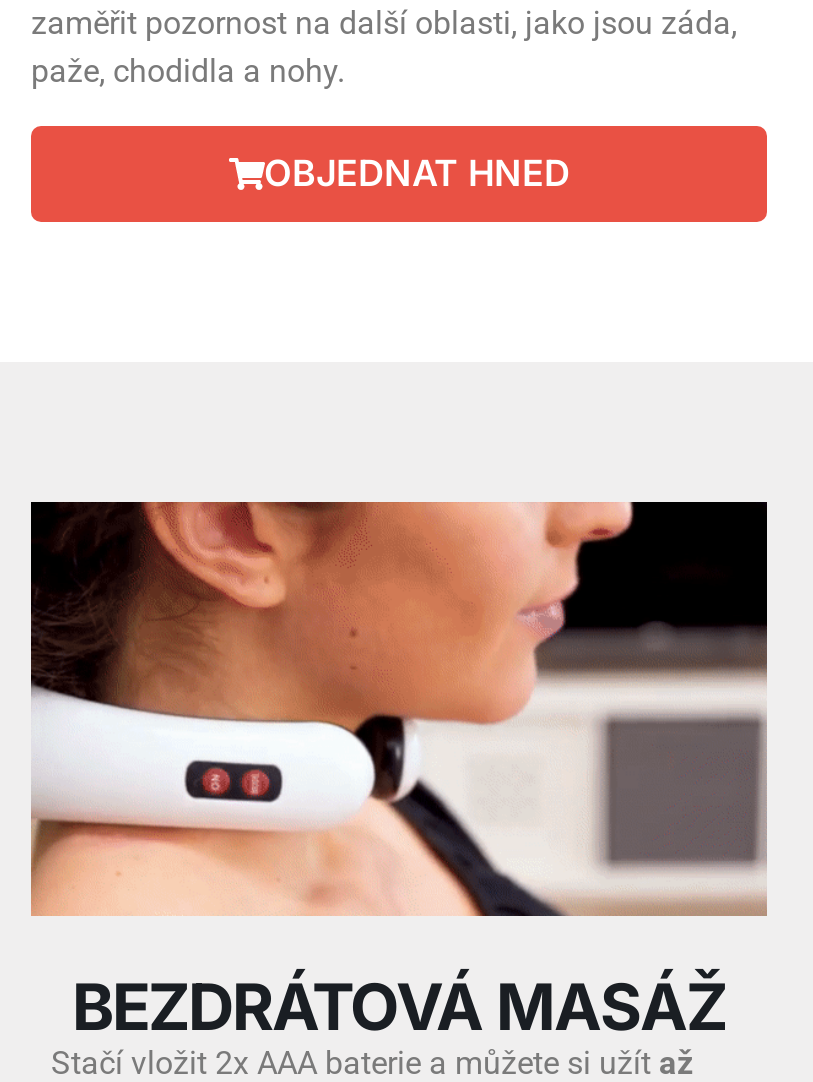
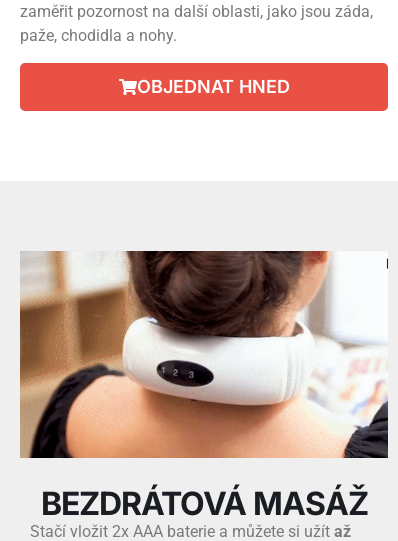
- [image]
+ [image]
